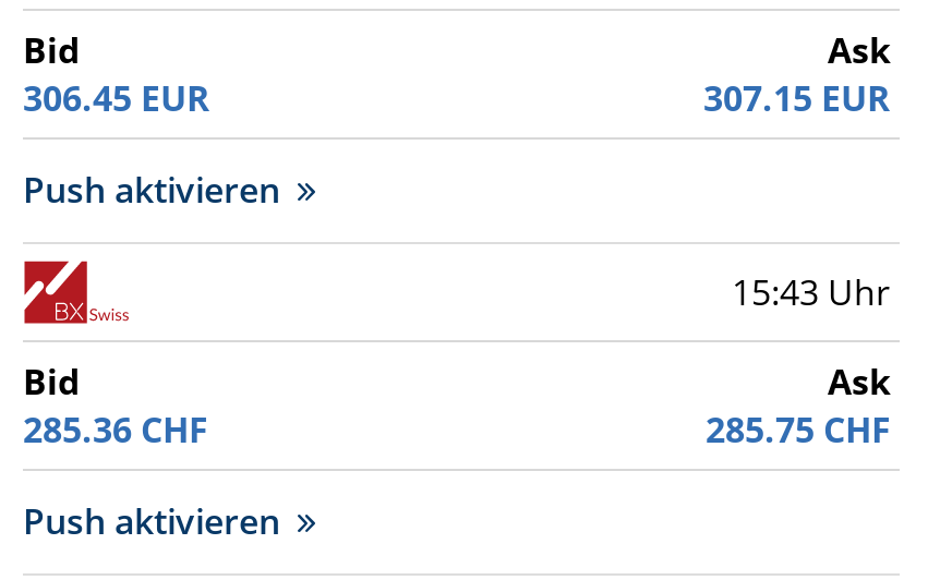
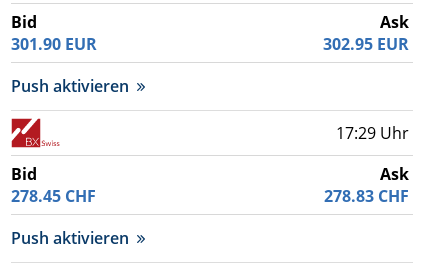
- 306.45 EUR
+ 301.90 EUR

- 307.15 EUR
+ 302.95 EUR

- 15:43 Uhr
+ 17:29 Uhr

- 285.36 CHF
+ 278.45 CHF

- 285.75 CHF
+ 278.83 CHF
